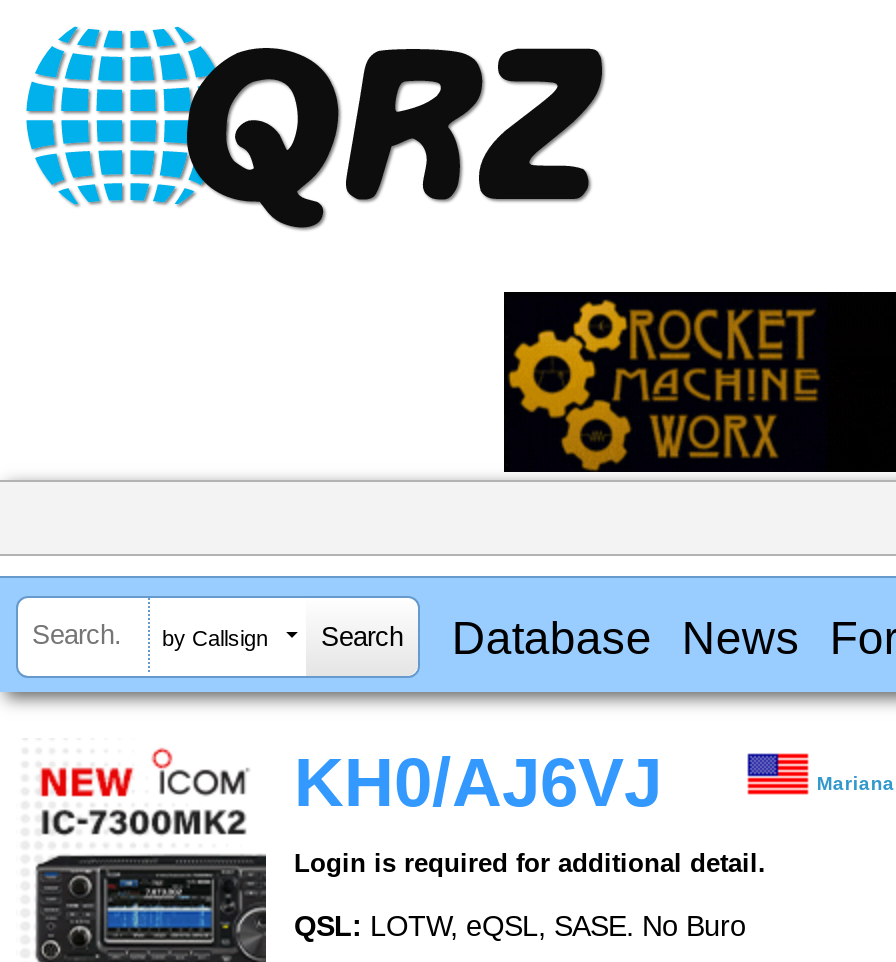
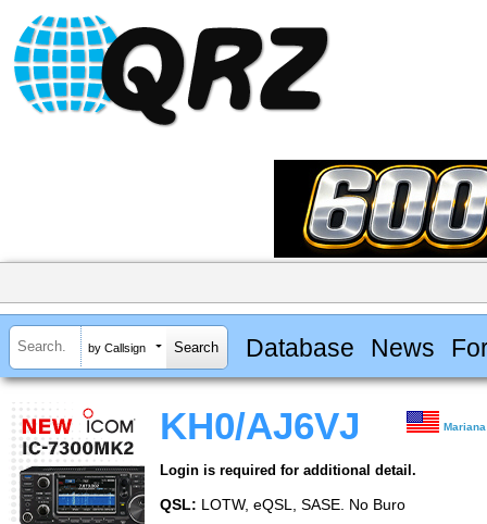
- [image]
+ [image]
